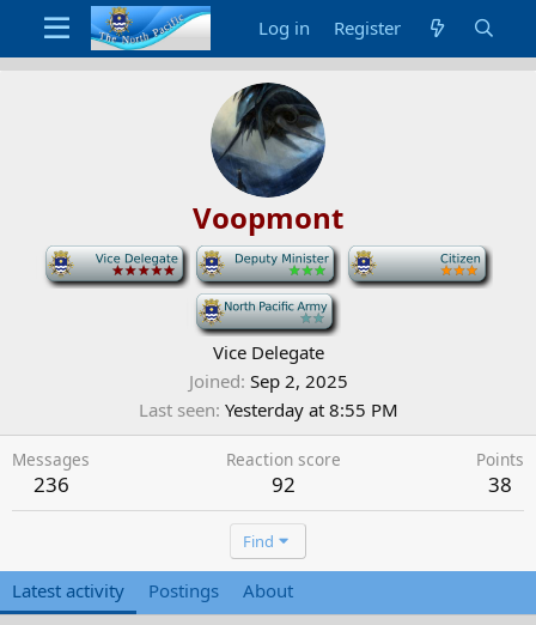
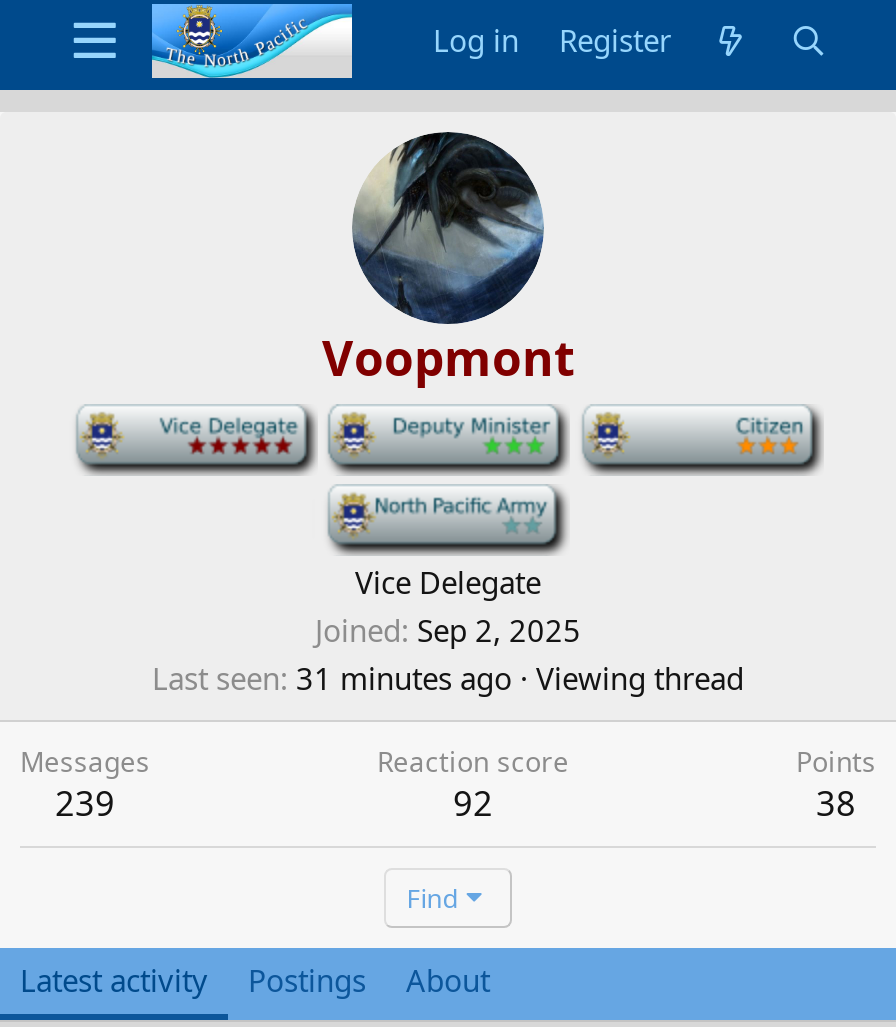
- Last seen Yesterday at 8:55 PM
+ Last seen 31 minutes ago · Viewing thread

- 236
+ 239
